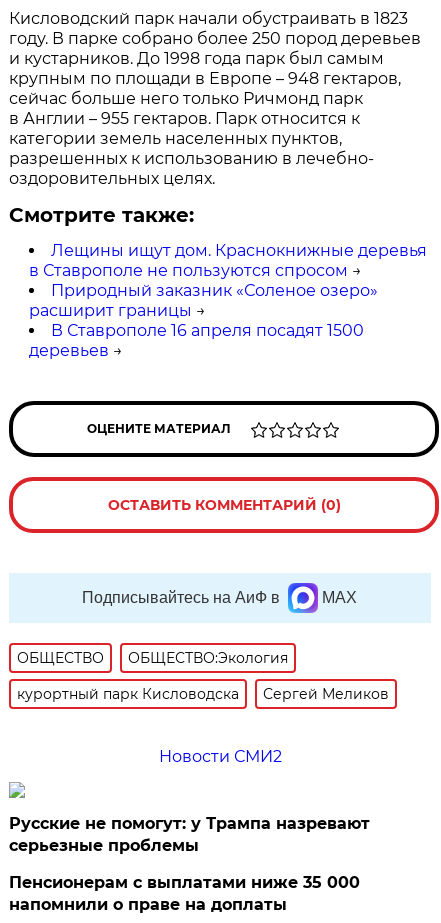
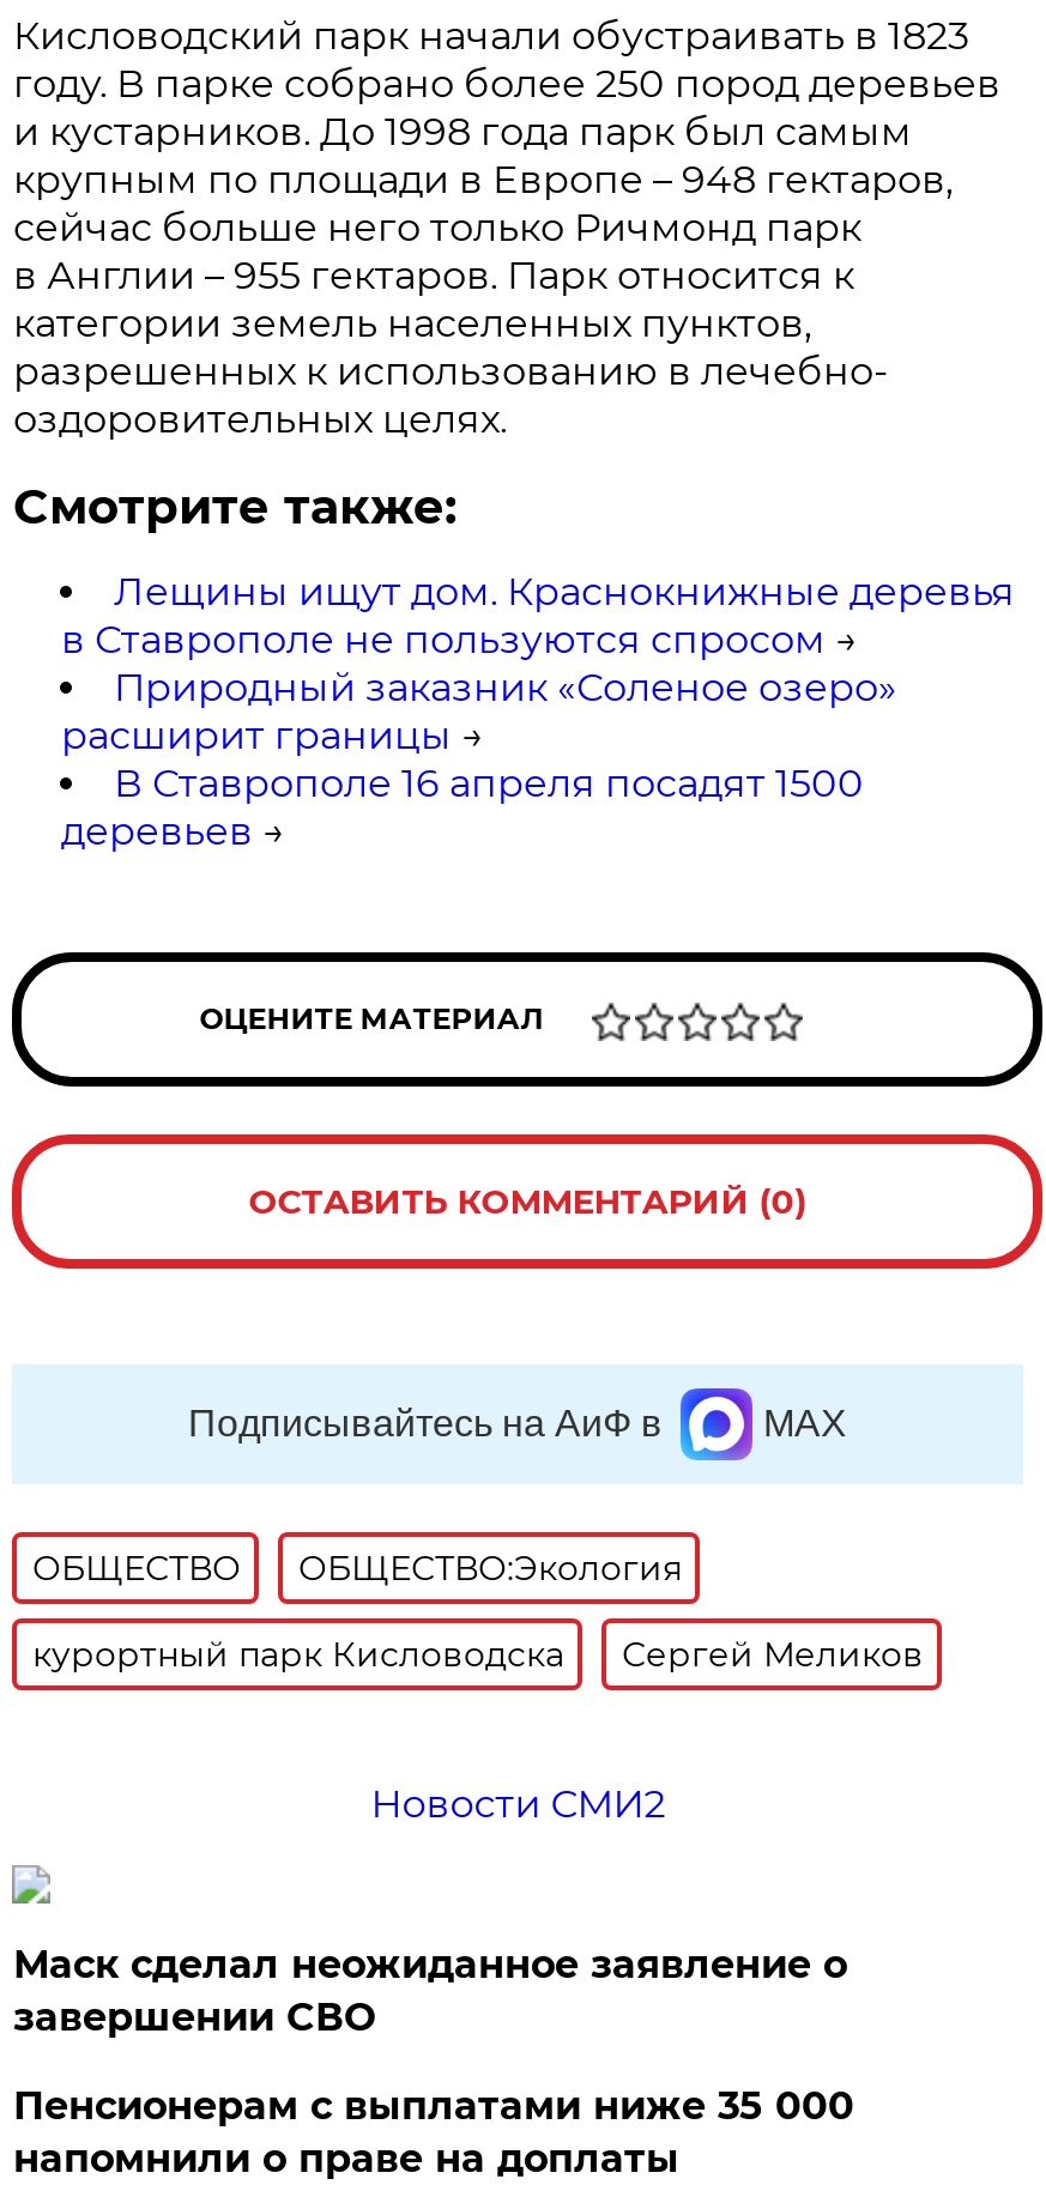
- Русские не помогут: у Трампа назревают
- серьезные проблемы
+ Маск сделал неожиданное заявление о
+ завершении СВО
